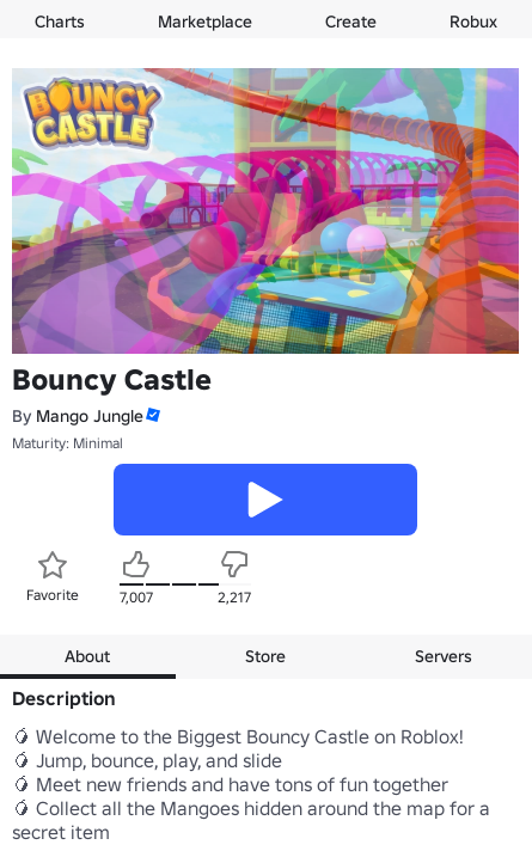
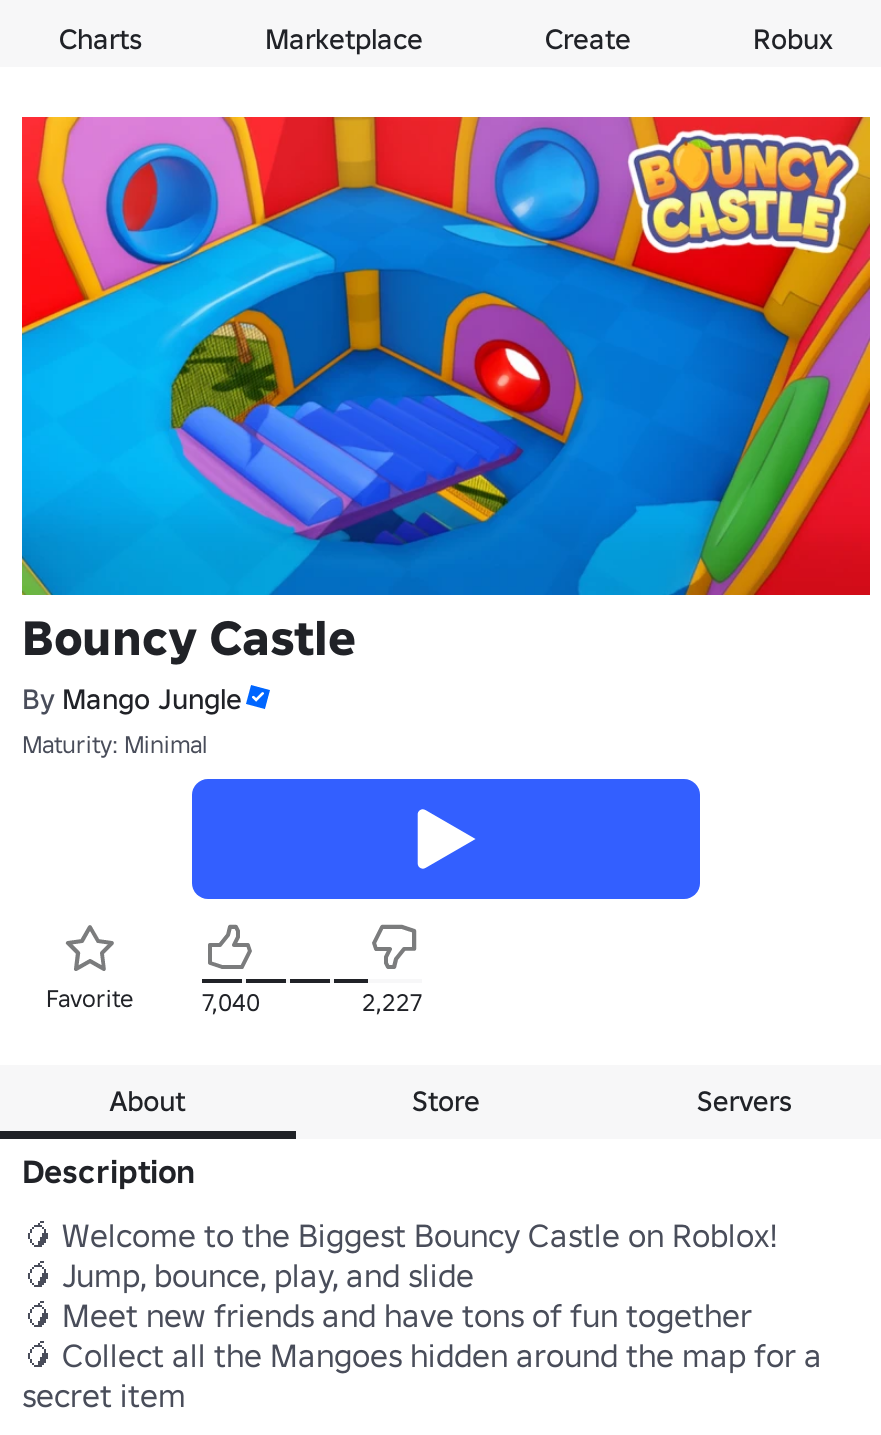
- [image]
+ [image]

- 7,007
+ 7,040

- 2,217
+ 2,227
